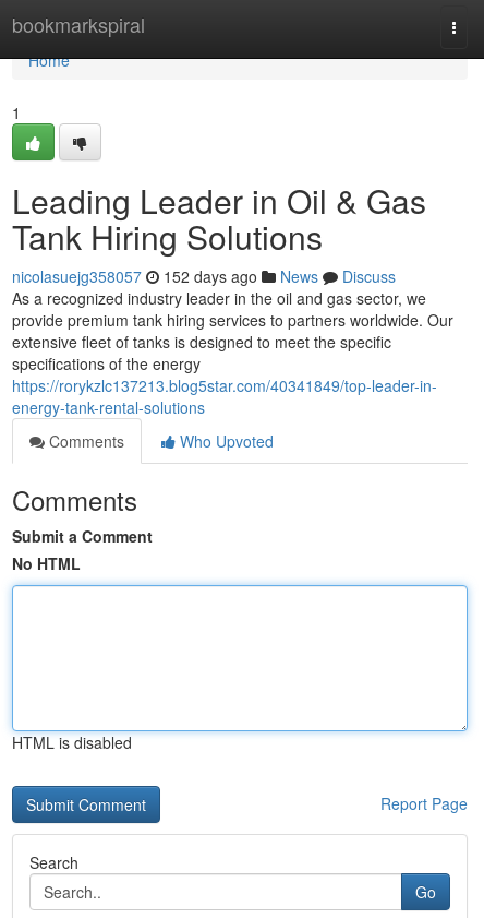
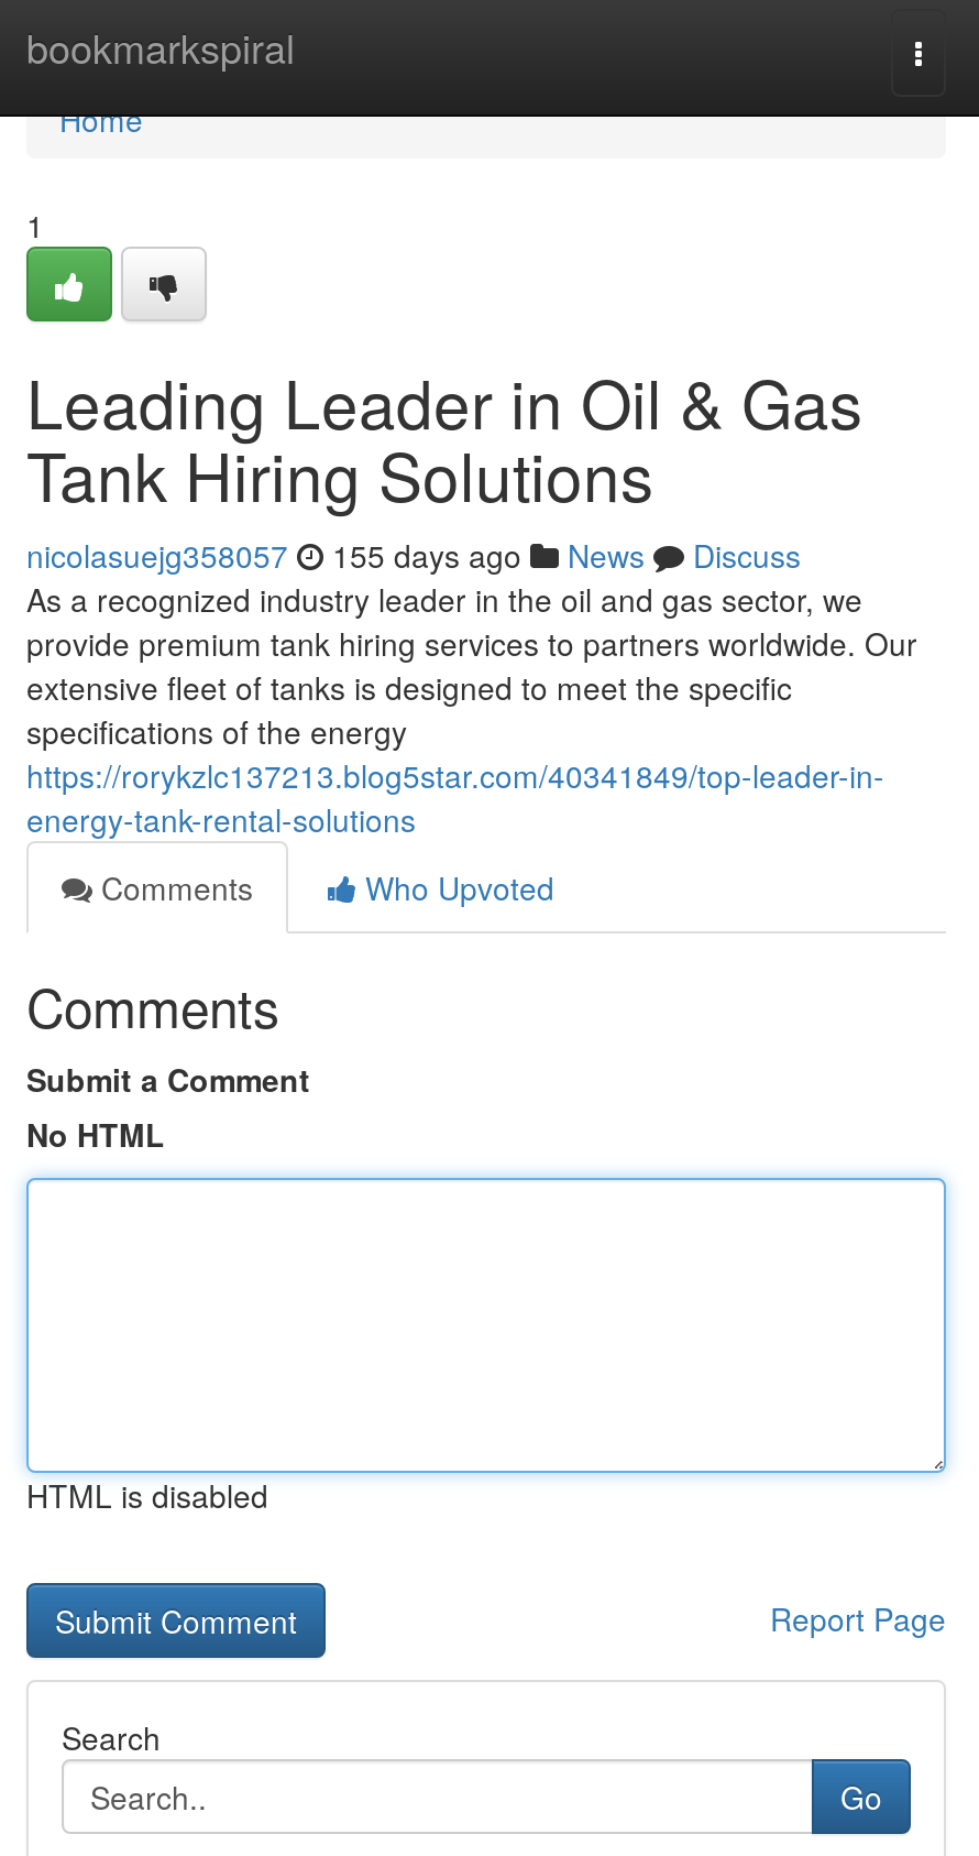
- nicolasuejg358057 152 days ago News Discuss
+ nicolasuejg358057 155 days ago News Discuss
